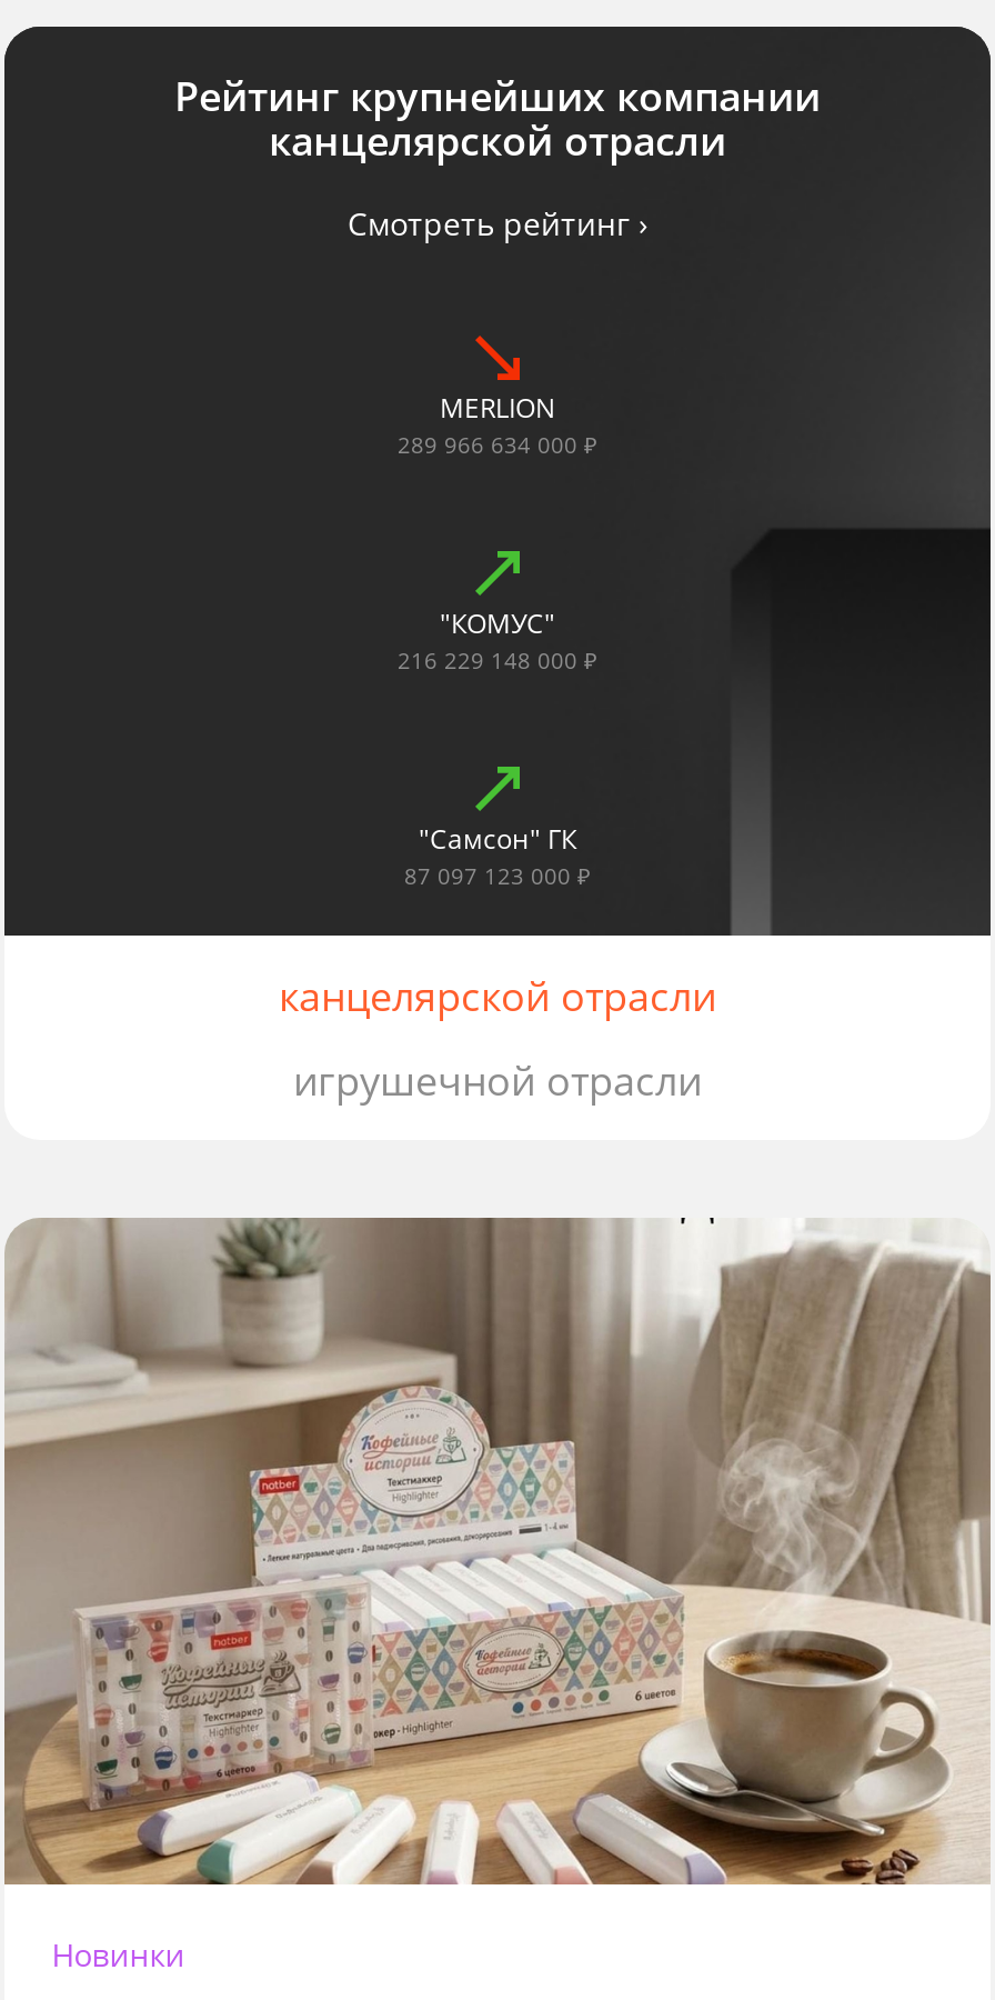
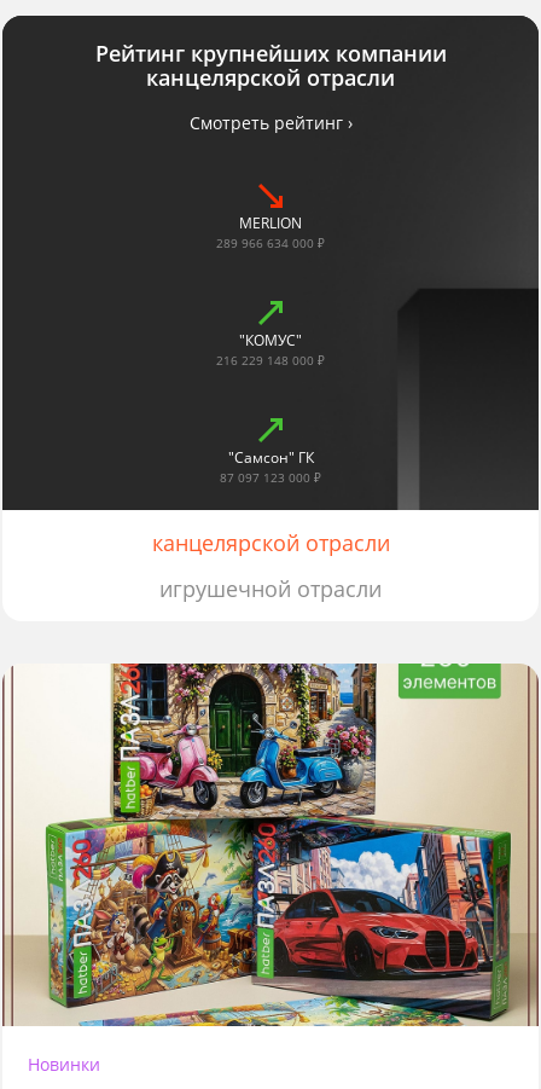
- [image]
+ [image]
